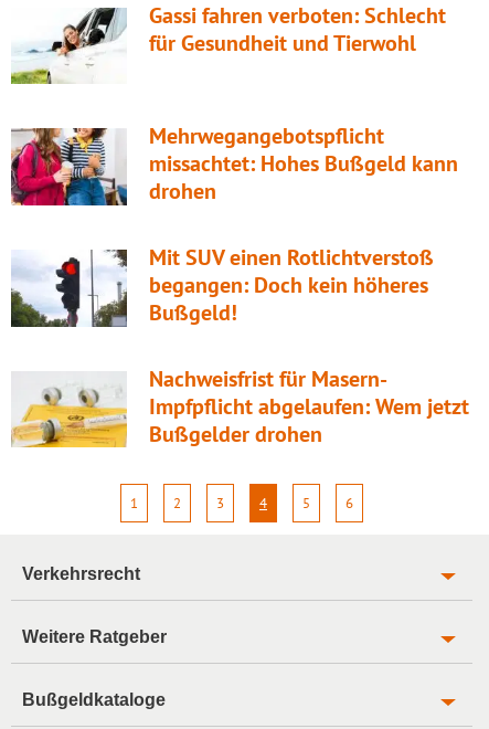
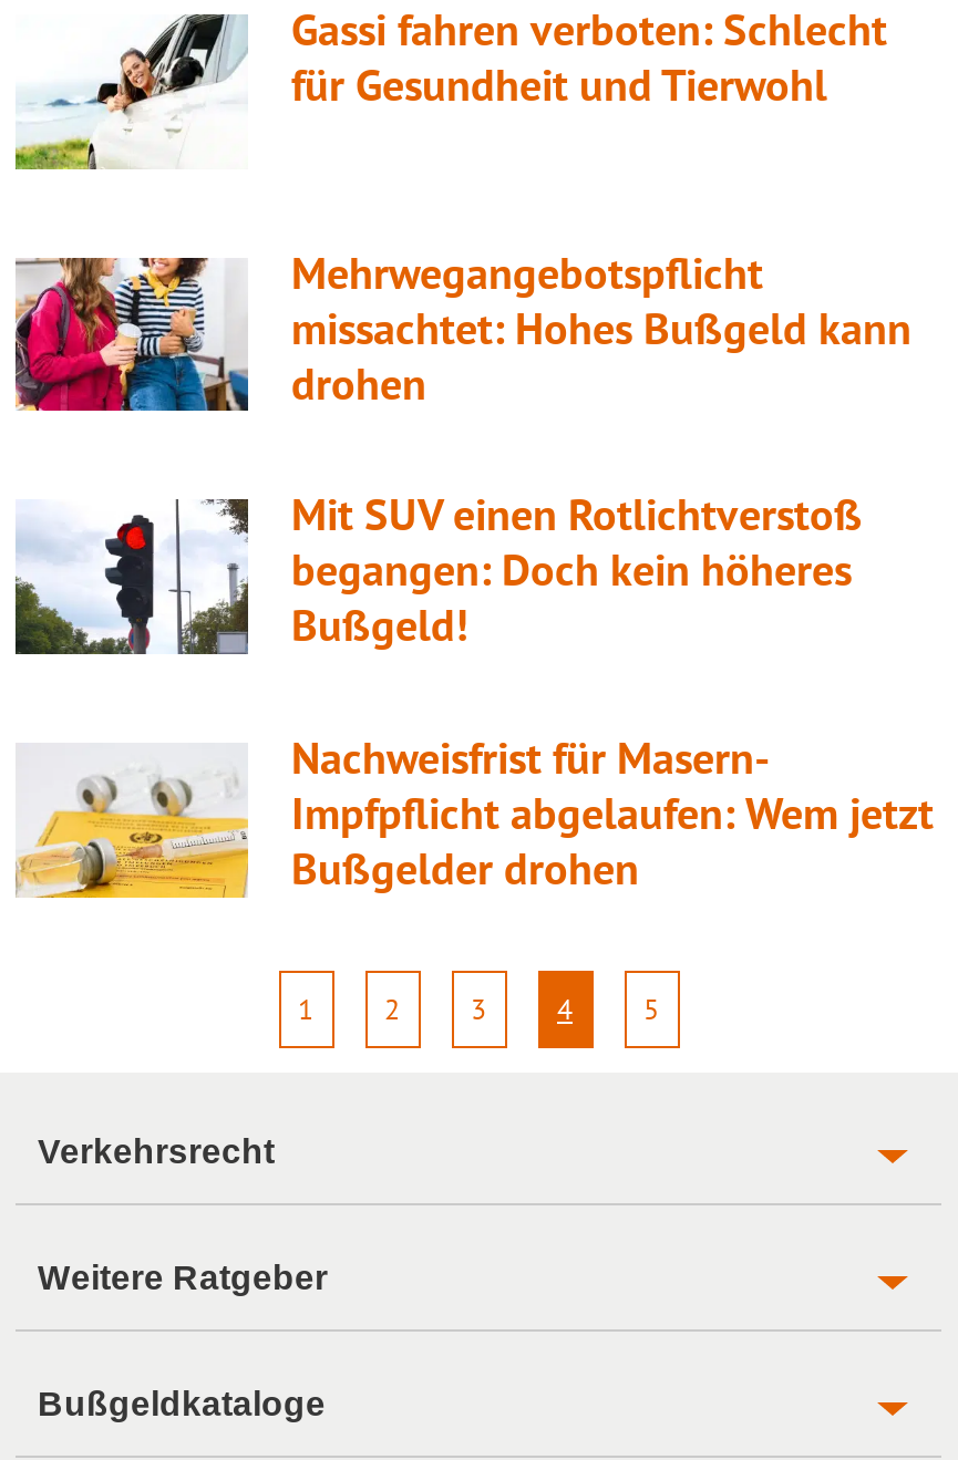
- 6
